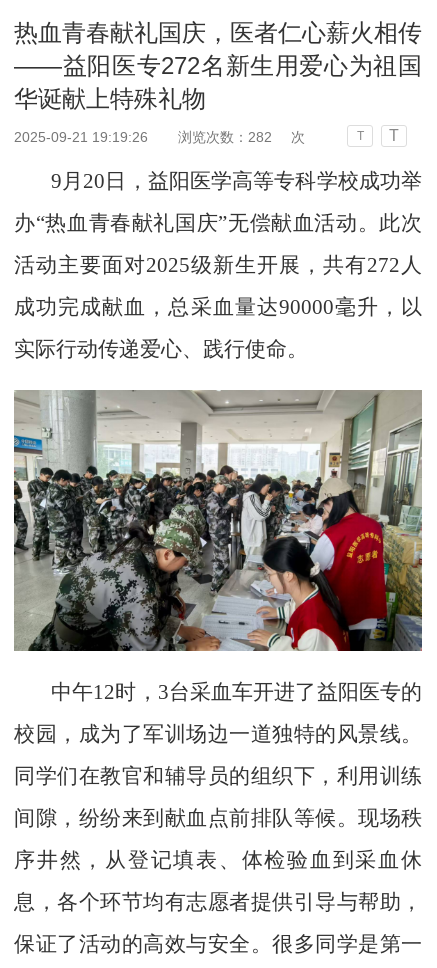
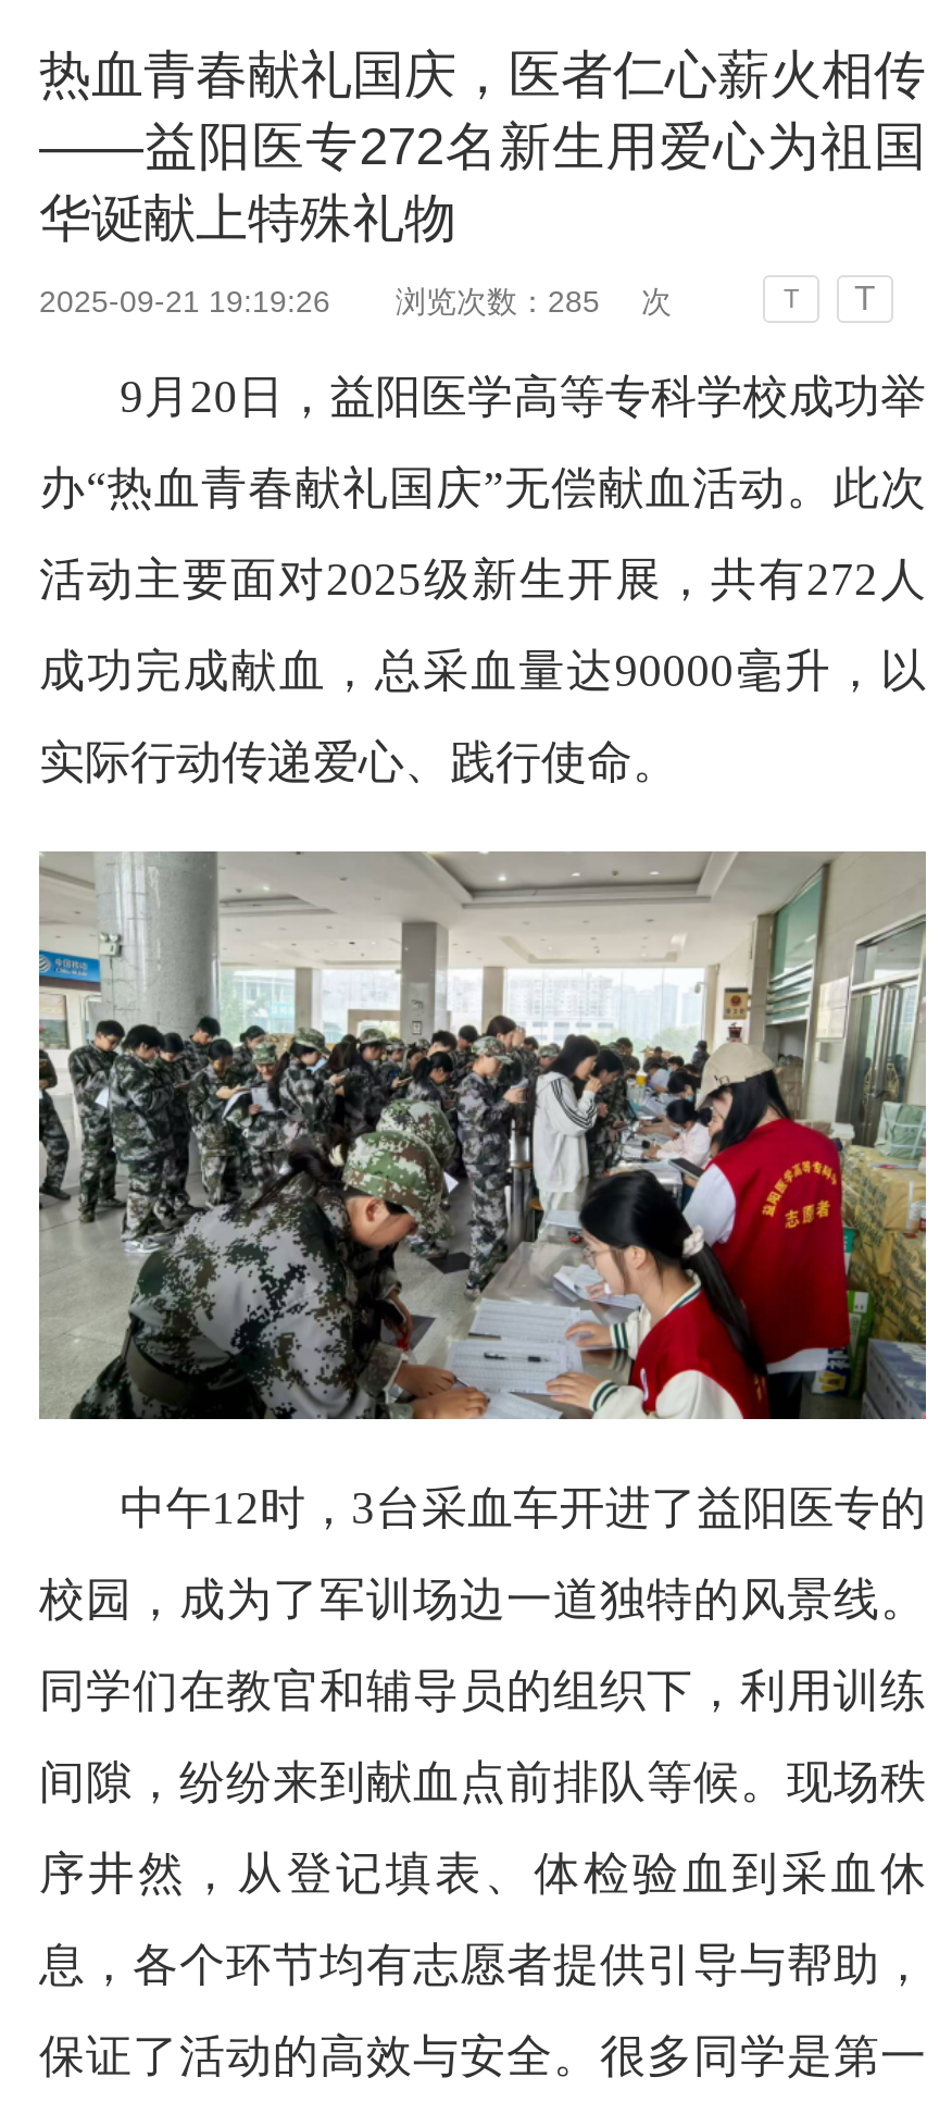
- 2025-09-21 19:19:26 浏览次数：282 次
+ 2025-09-21 19:19:26 浏览次数：285 次
